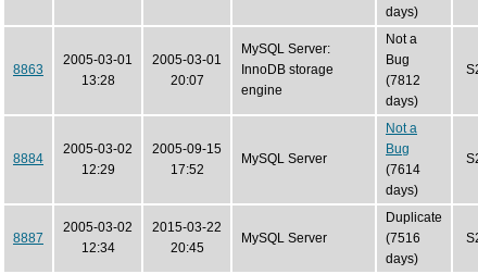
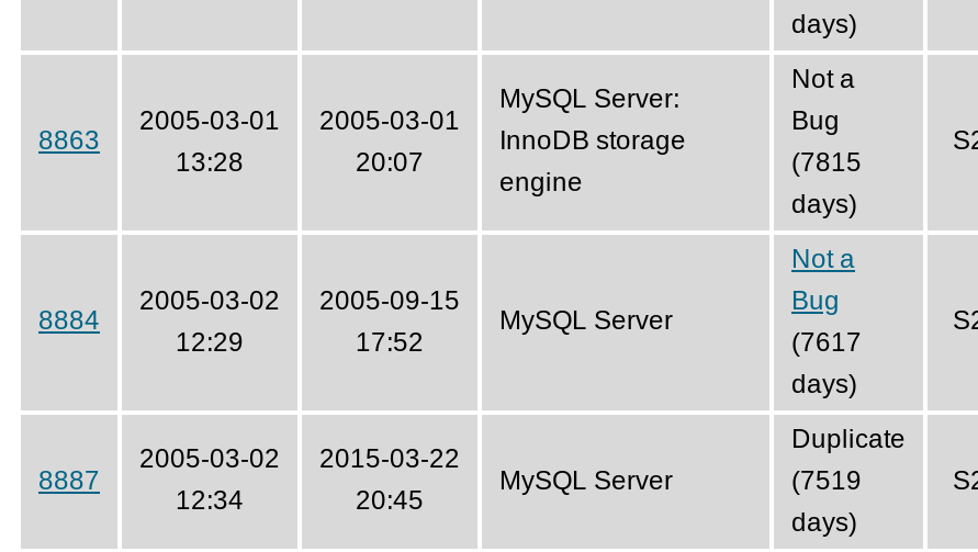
- (7812
+ (7815

- (7614
+ (7617

- (7516
+ (7519
